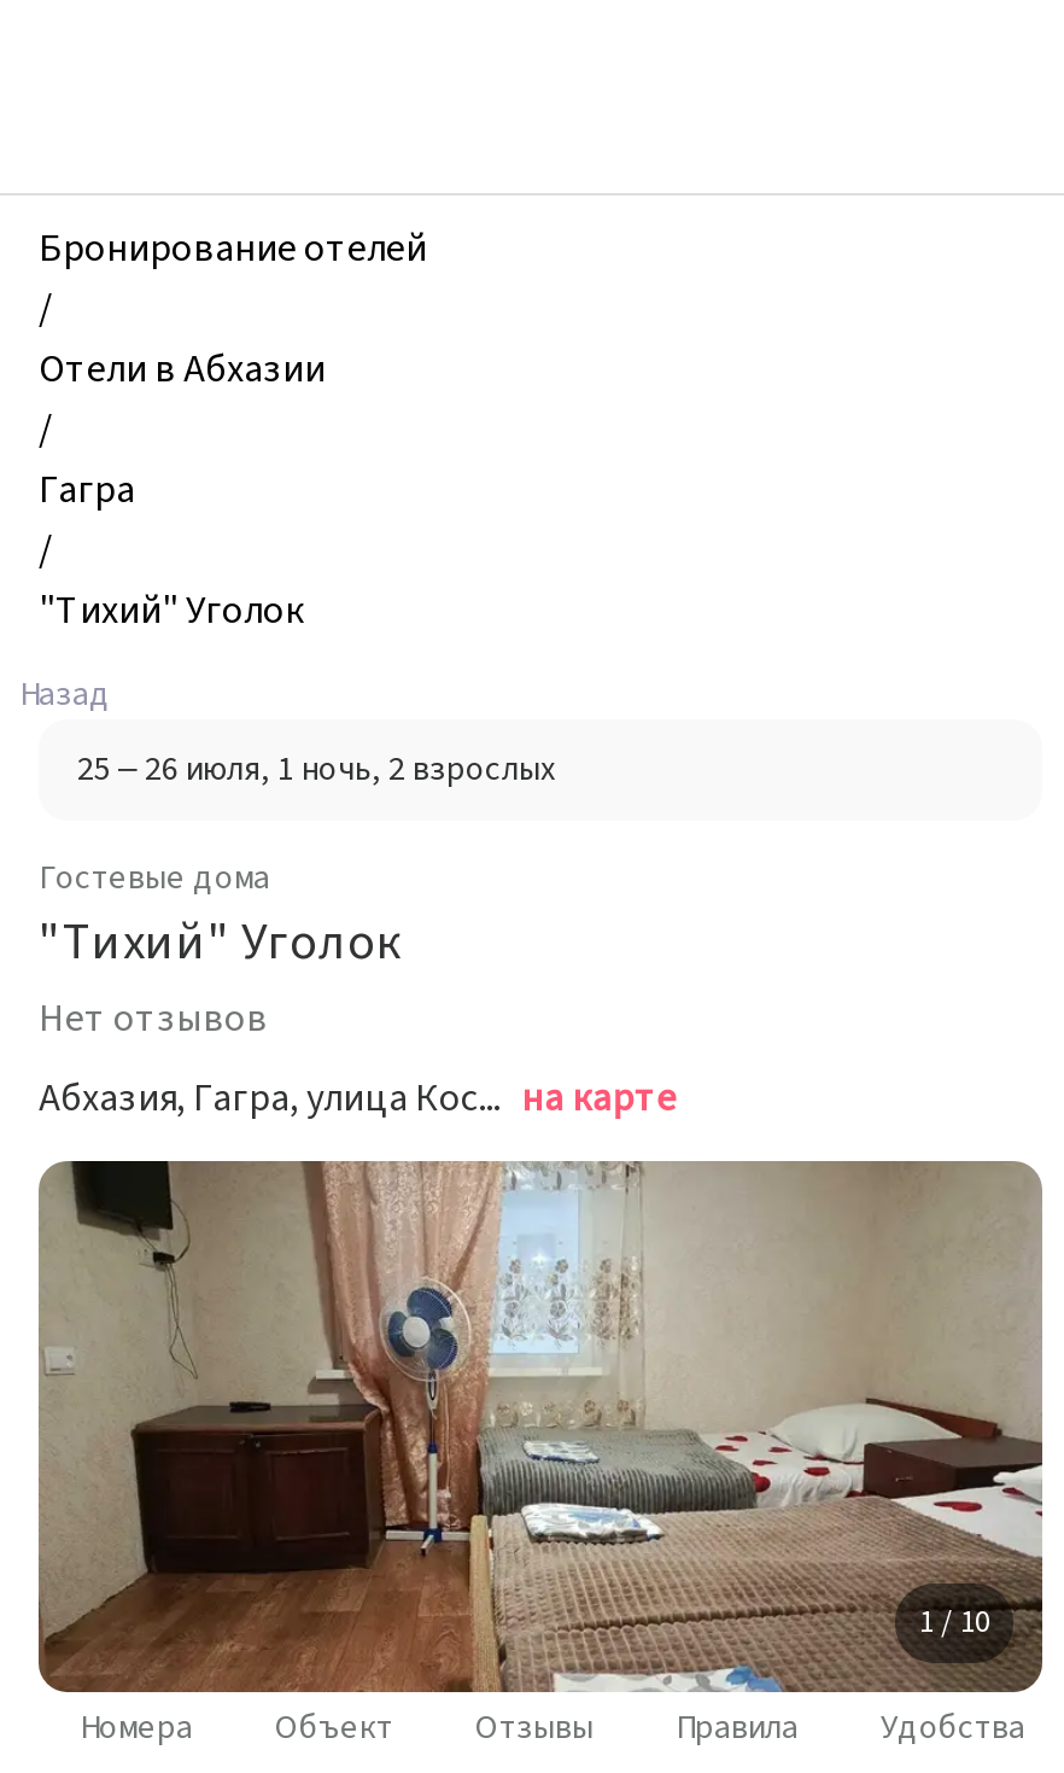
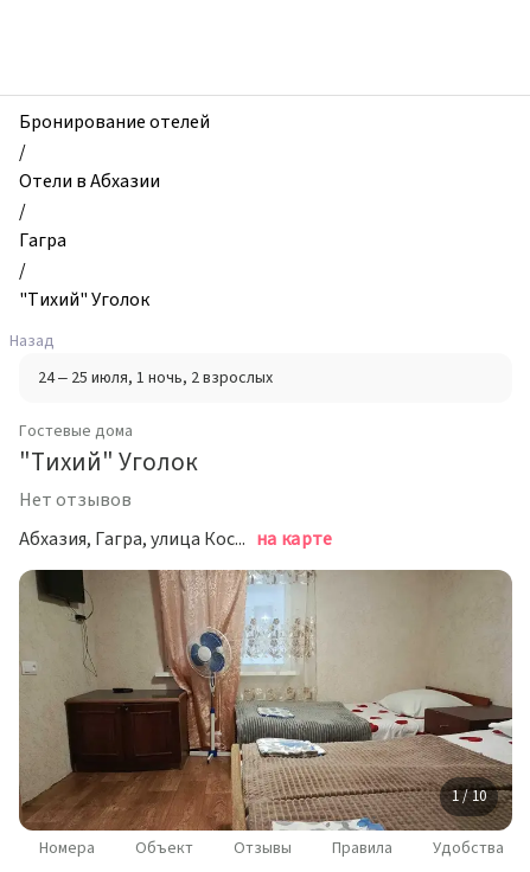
- 25 – 26 июля, 1 ночь, 2 взрослых
+ 24 – 25 июля, 1 ночь, 2 взрослых
